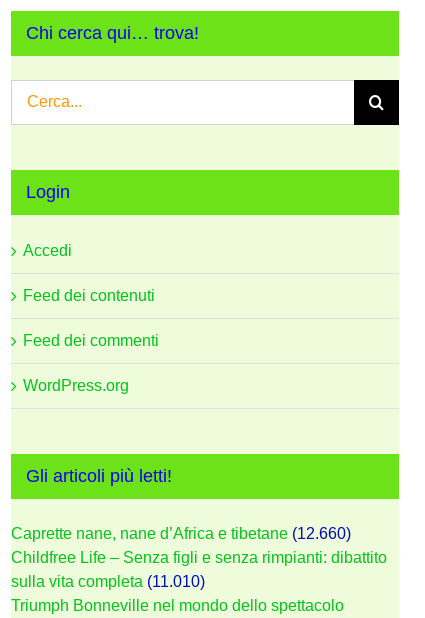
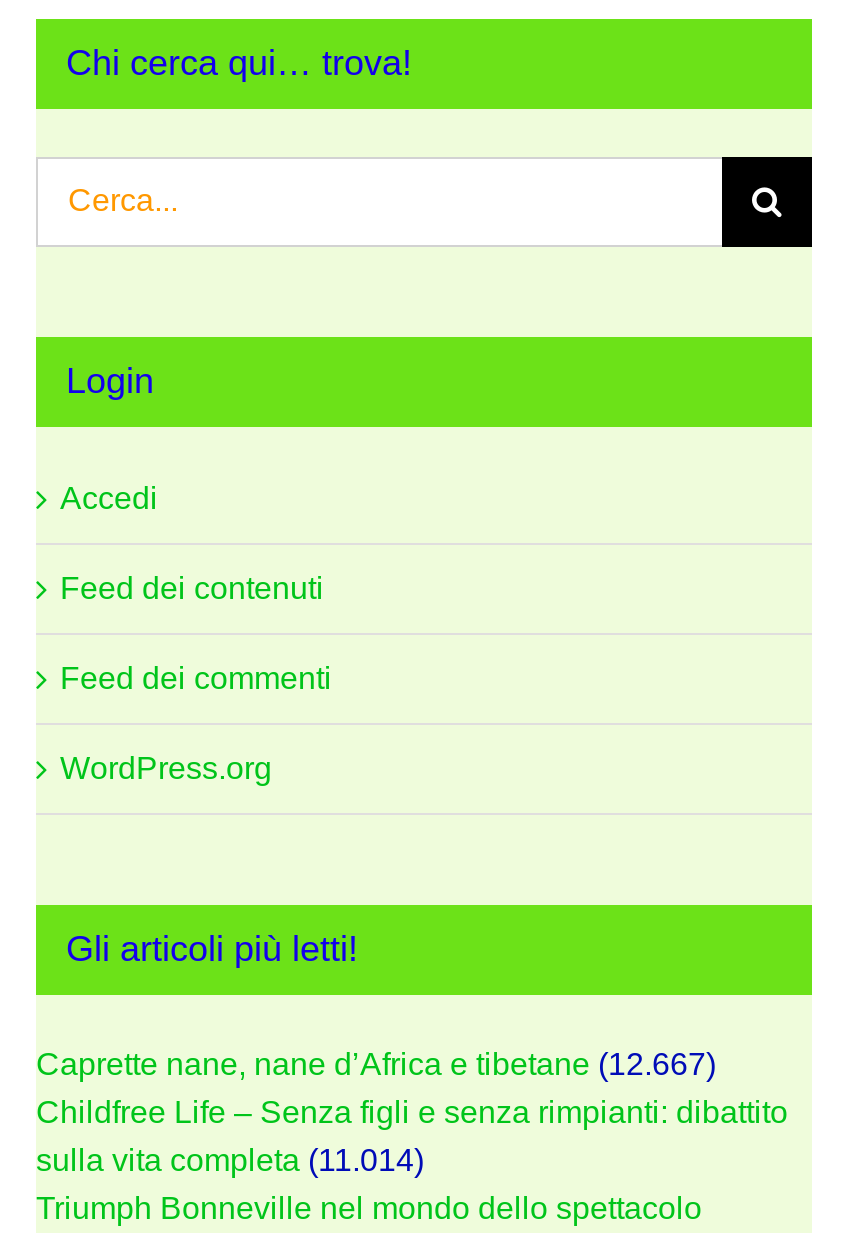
- Caprette nane, nane d’Africa e tibetane (12.660)
+ Caprette nane, nane d’Africa e tibetane (12.667)

- sulla vita completa (11.010)
+ sulla vita completa (11.014)
